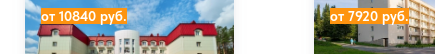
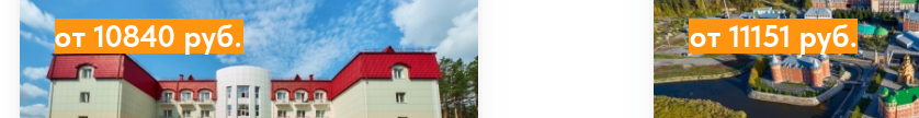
- от 7920 руб.
+ от 11151 руб.
